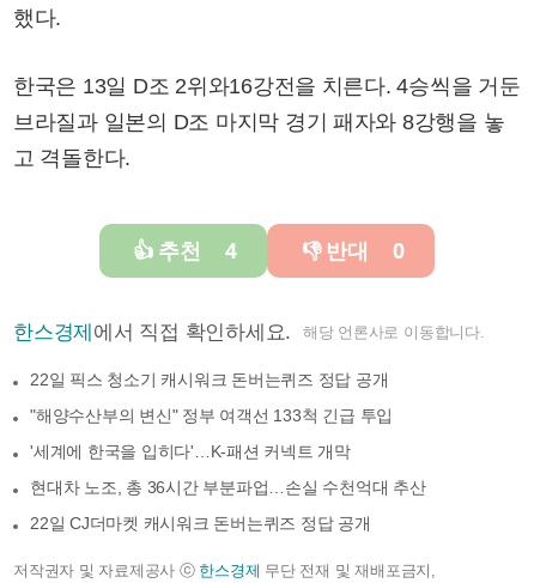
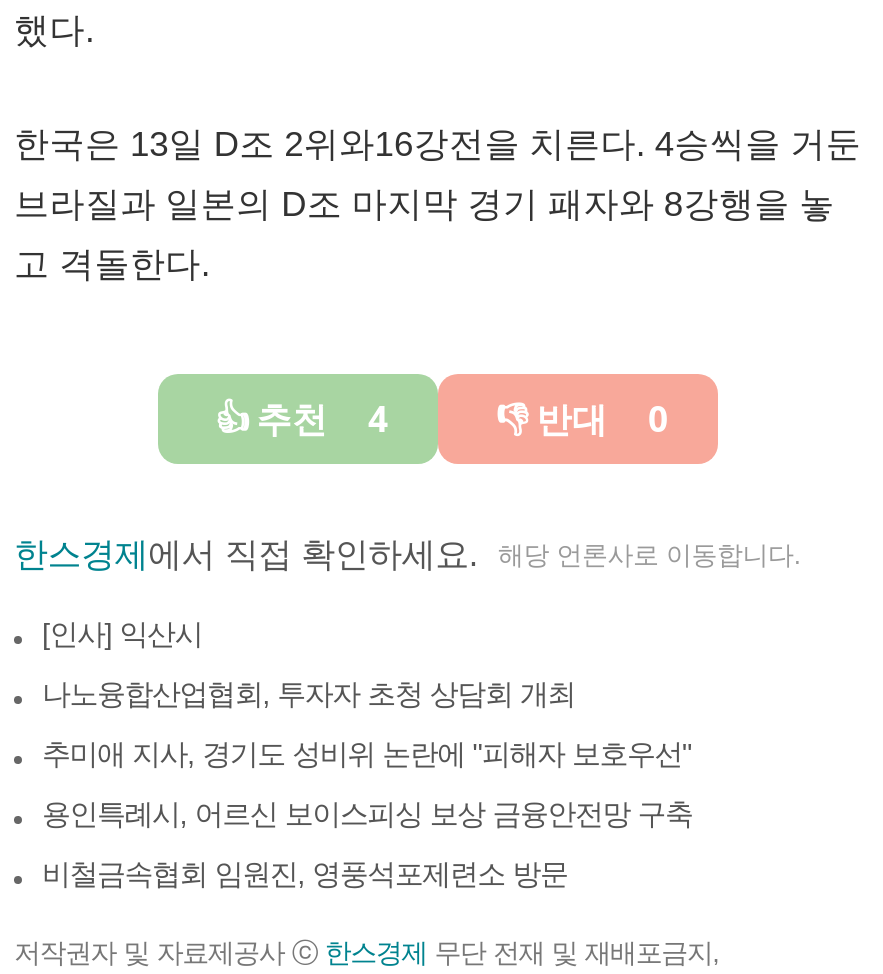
- 22일 픽스 청소기 캐시워크 돈버는퀴즈 정답 공개
+ [인사] 익산시

- "해양수산부의 변신" 정부 여객선 133척 긴급 투입
+ 나노융합산업협회, 투자자 초청 상담회 개최

- '세계에 한국을 입히다'…K-패션 커넥트 개막
+ 추미애 지사, 경기도 성비위 논란에 "피해자 보호우선"

- 현대차 노조, 총 36시간 부분파업…손실 수천억대 추산
+ 용인특례시, 어르신 보이스피싱 보상 금융안전망 구축

- 22일 CJ더마켓 캐시워크 돈버는퀴즈 정답 공개
+ 비철금속협회 임원진, 영풍석포제련소 방문
